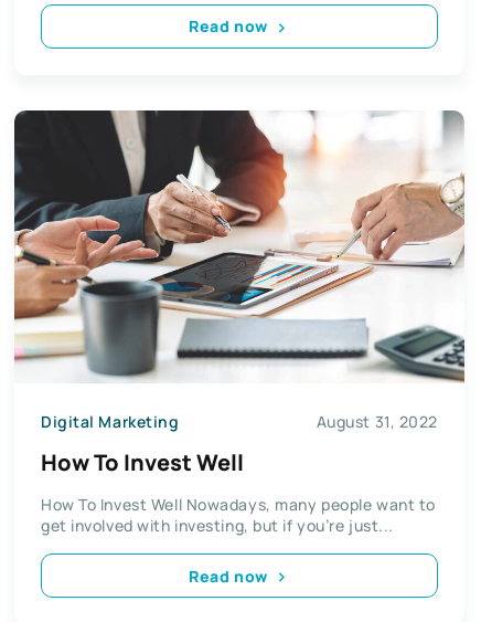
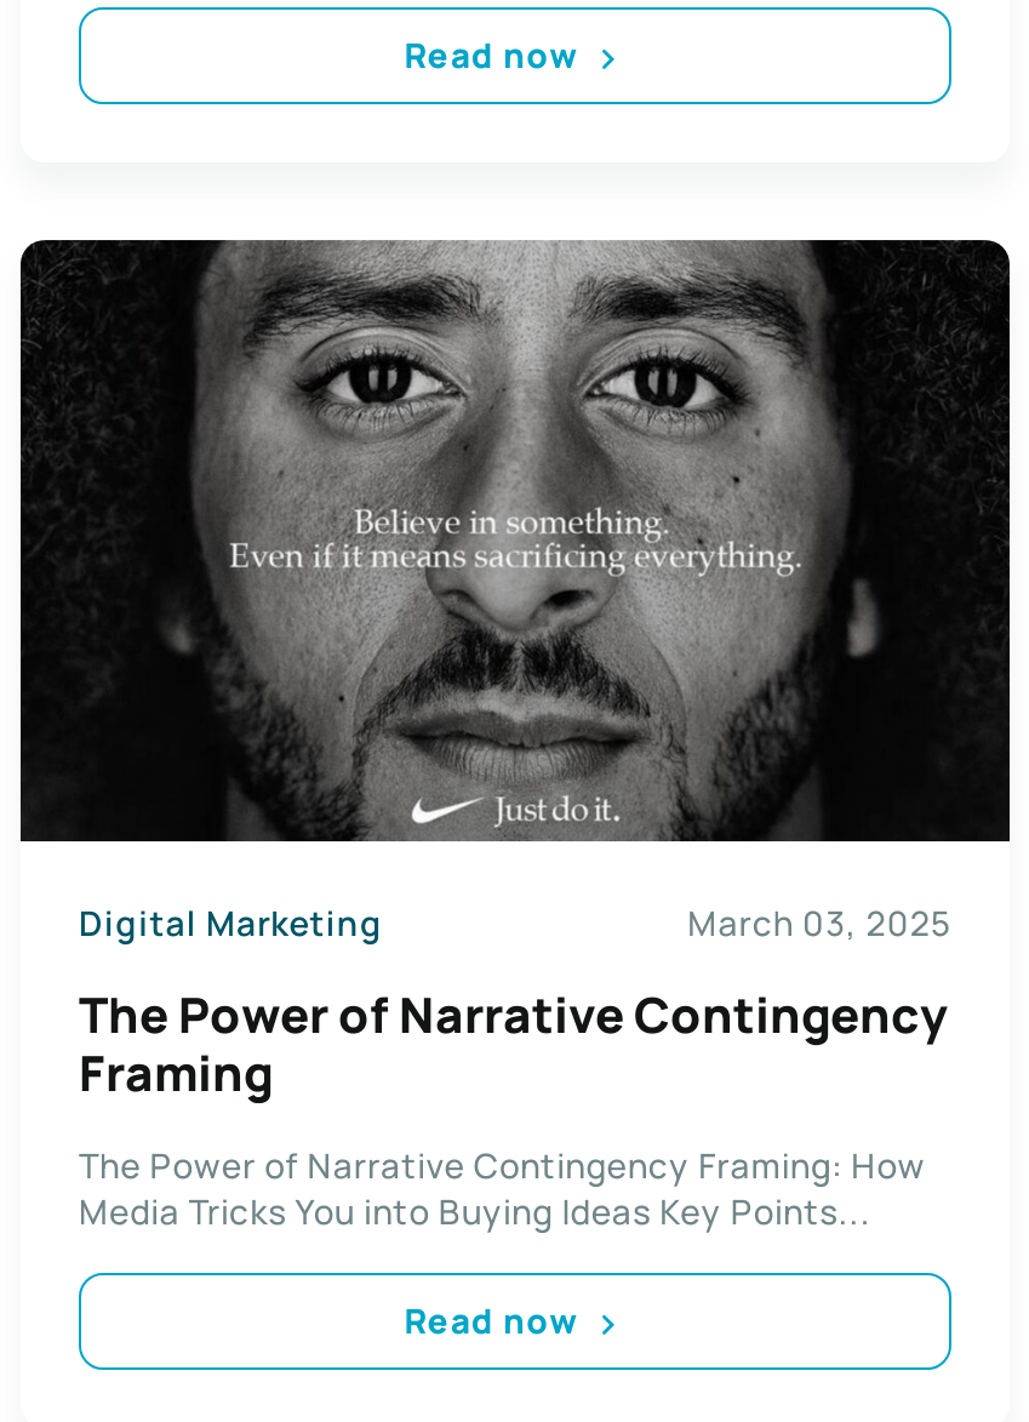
- [image]
- August 31, 2022
+ [image]
+ March 03, 2025

- How To Invest Well
+ The Power of Narrative Contingency
+ Framing

- How To Invest Well Nowadays, many people want to
- get involved with investing, but if you’re just...
+ The Power of Narrative Contingency Framing: How
+ Media Tricks You into Buying Ideas Key Points...
